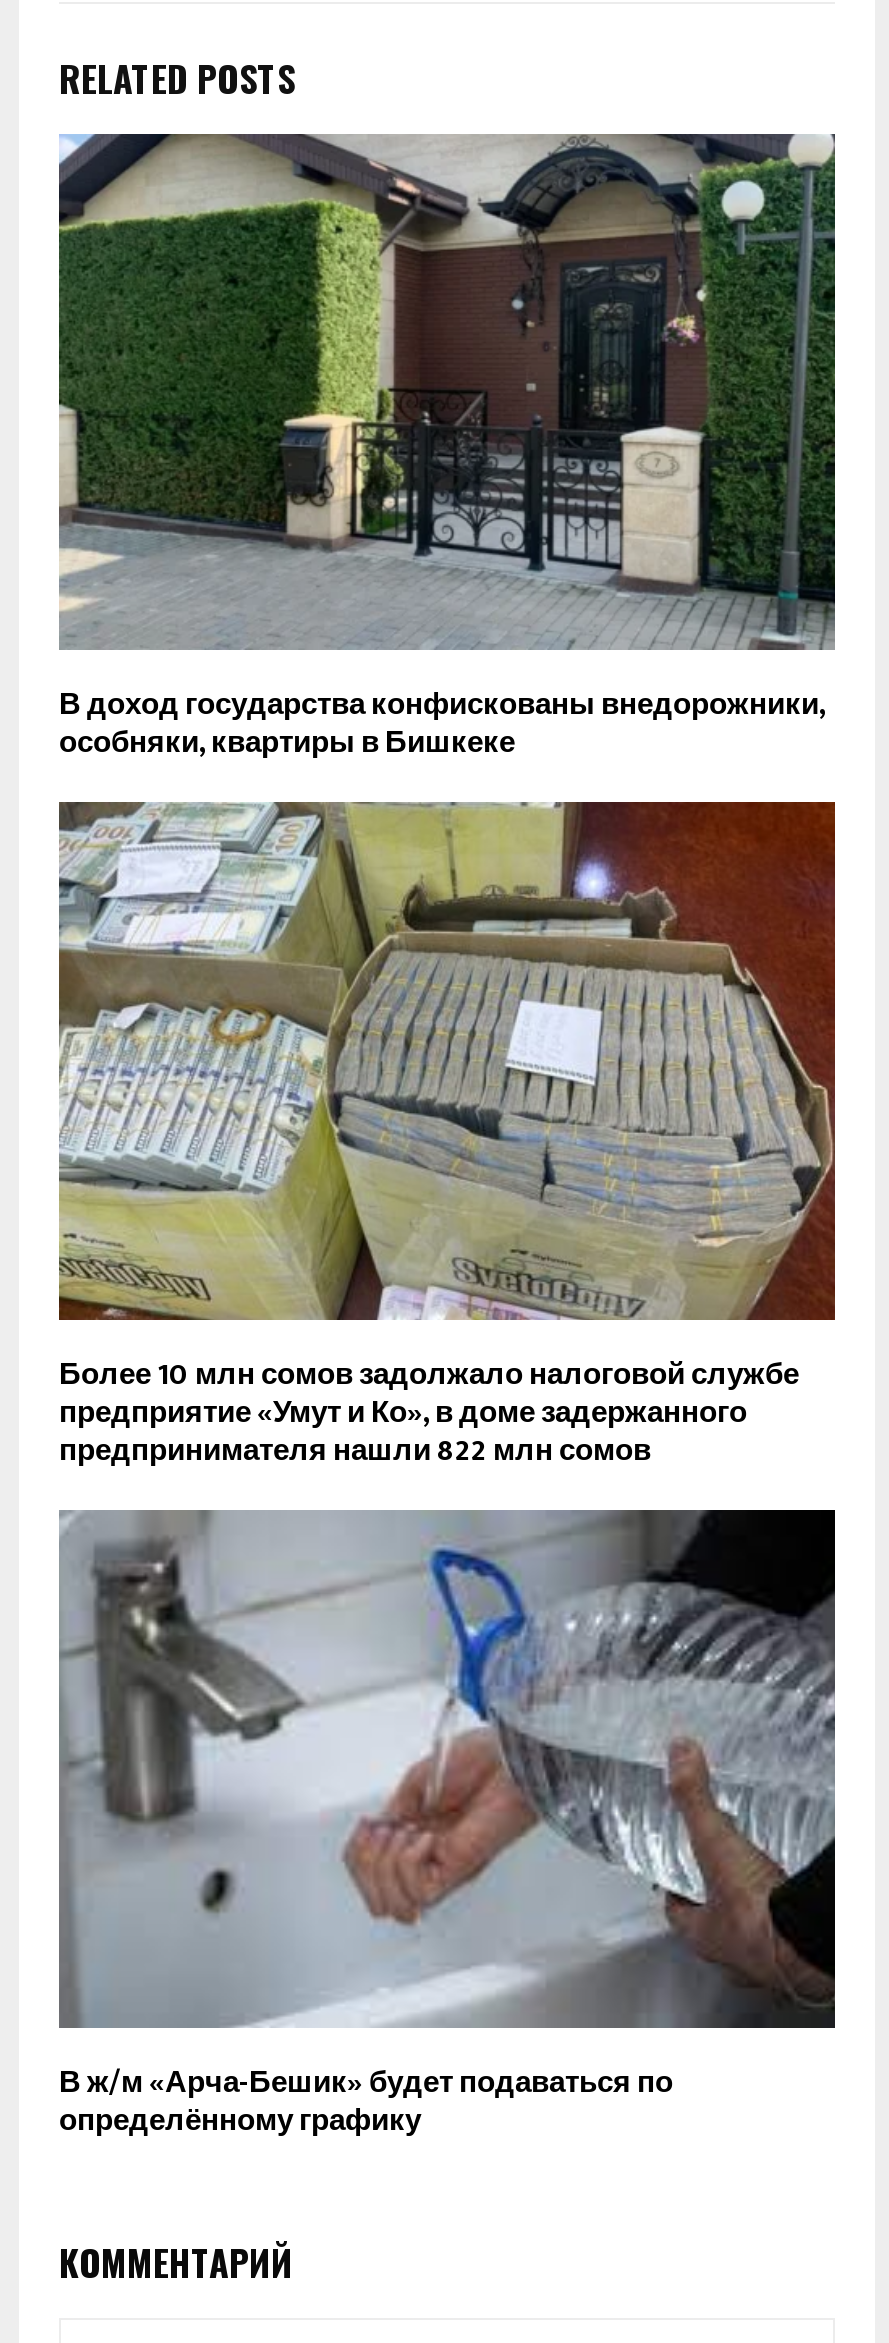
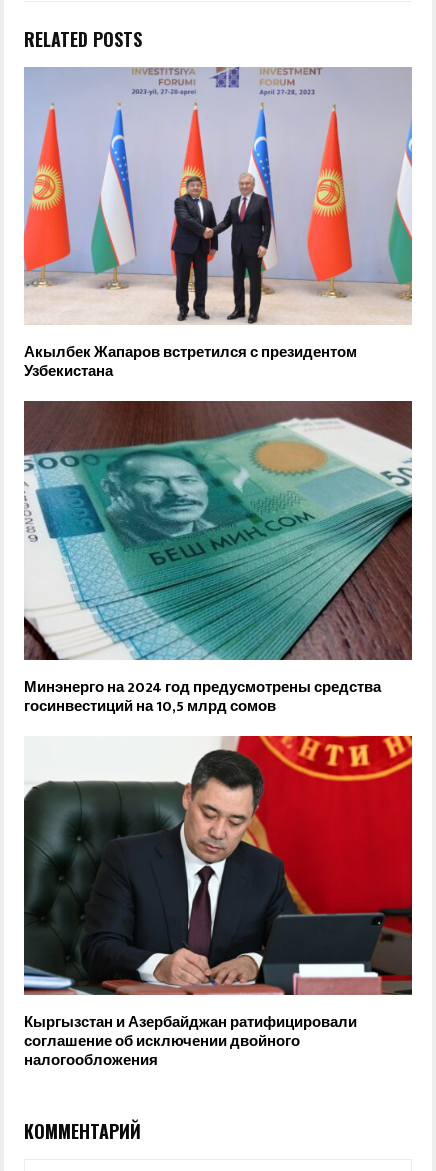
- [image]
- В доход государства конфискованы внедорожники,
- особняки, квартиры в Бишкеке
+ [image]
+ Акылбек Жапаров встретился с президентом
+ Узбекистана

- [image]
- Более 10 млн сомов задолжало налоговой службе
- предприятие «Умут и Ко», в доме задержанного
- предпринимателя нашли 822 млн сомов
+ [image]
+ Минэнерго на 2024 год предусмотрены средства
+ госинвестиций на 10,5 млрд сомов

- [image]
- В ж/м «Арча-Бешик» будет подаваться по
- определённому графику
+ [image]
+ Кыргызстан и Азербайджан ратифицировали
+ соглашение об исключении двойного
+ налогообложения
